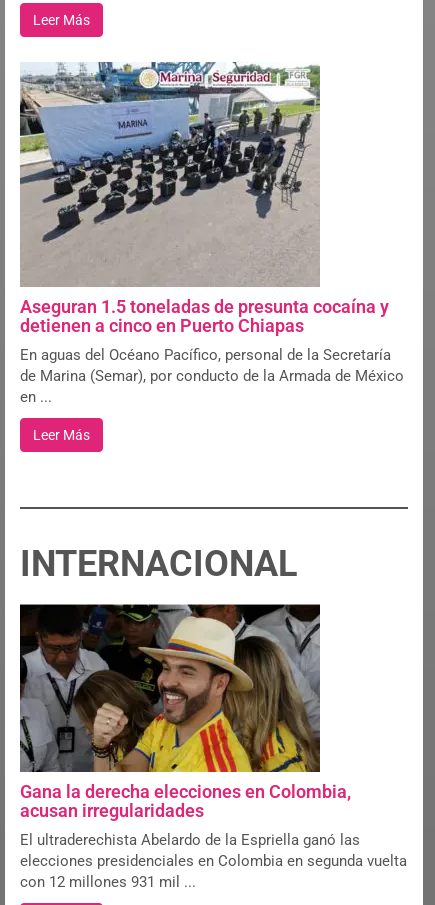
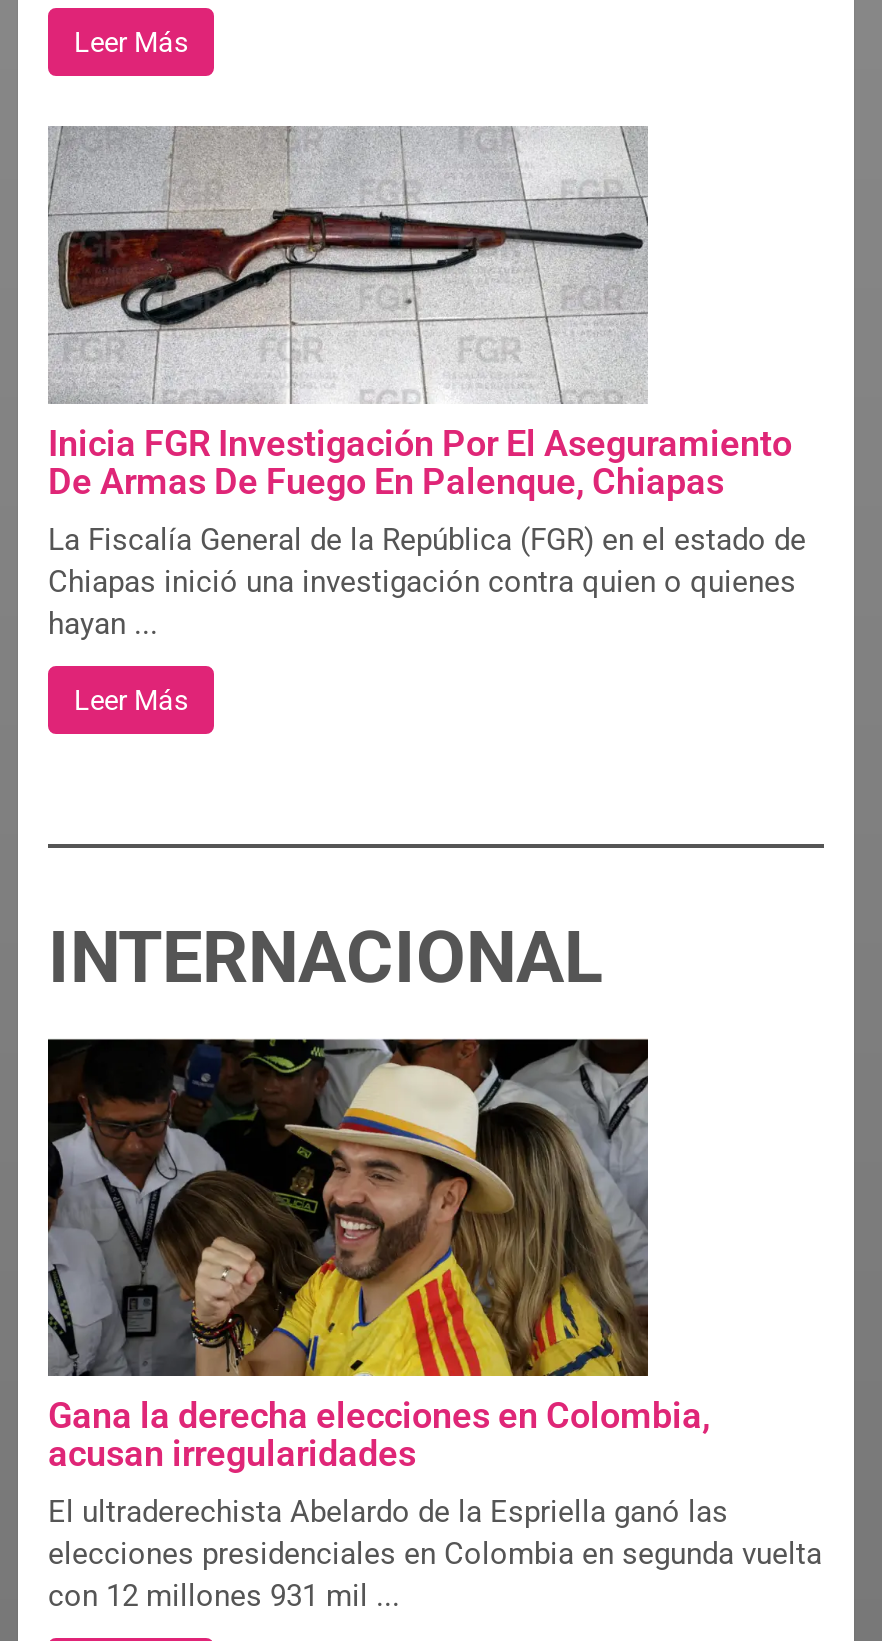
- [image]
+ [image]

- Aseguran 1.5 toneladas de presunta cocaína y
- detienen a cinco en Puerto Chiapas
+ Inicia FGR Investigación Por El Aseguramiento
+ De Armas De Fuego En Palenque, Chiapas

- En aguas del Océano Pacífico, personal de la Secretaría
- de Marina (Semar), por conducto de la Armada de México
- en ...
+ La Fiscalía General de la República (FGR) en el estado de
+ Chiapas inició una investigación contra quien o quienes
+ hayan ...
